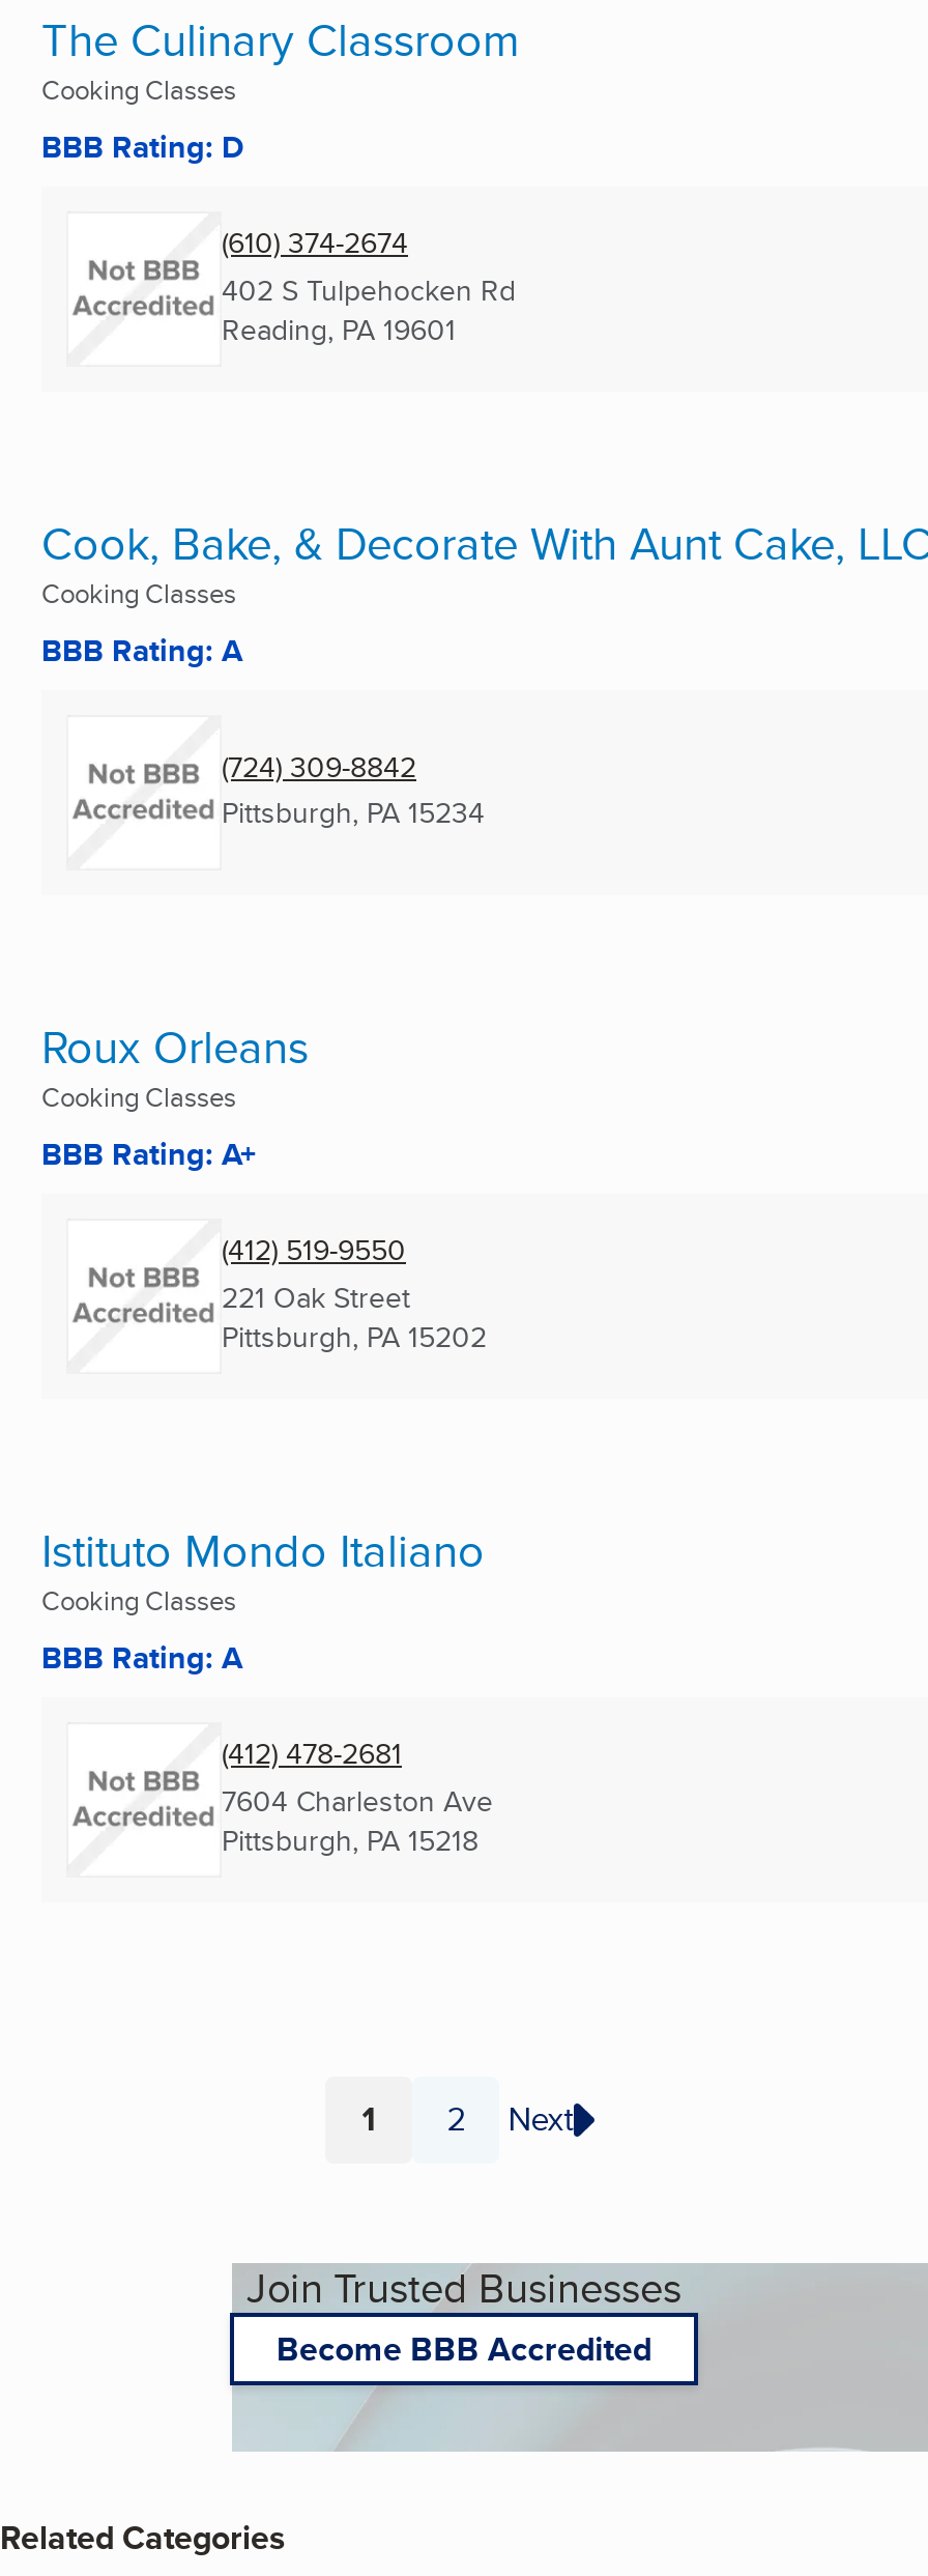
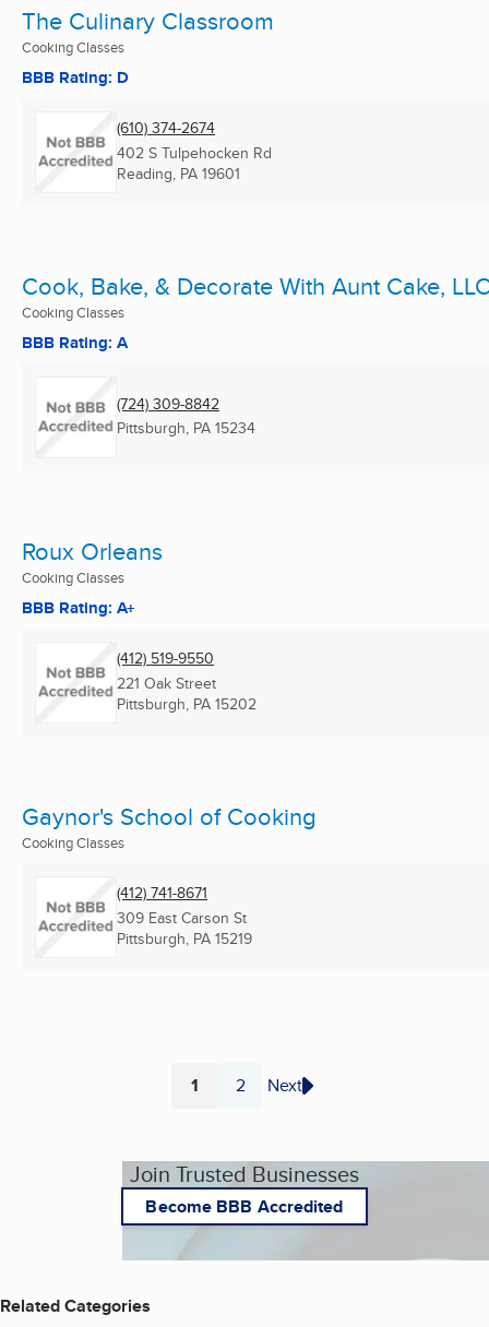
- Istituto Mondo Italiano
+ Gaynor's School of Cooking

- BBB Rating: A
- (412) 478-2681
- 7604 Charleston Ave
- Pittsburgh, PA 15218
+ (412) 741-8671
+ 309 East Carson St
+ Pittsburgh, PA 15219
